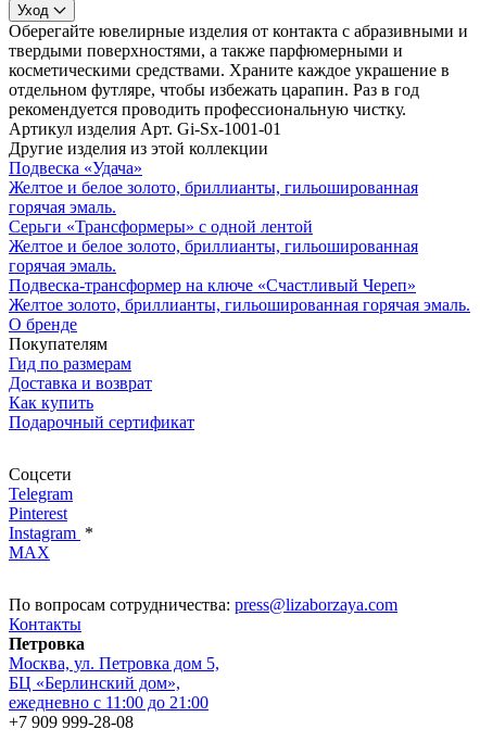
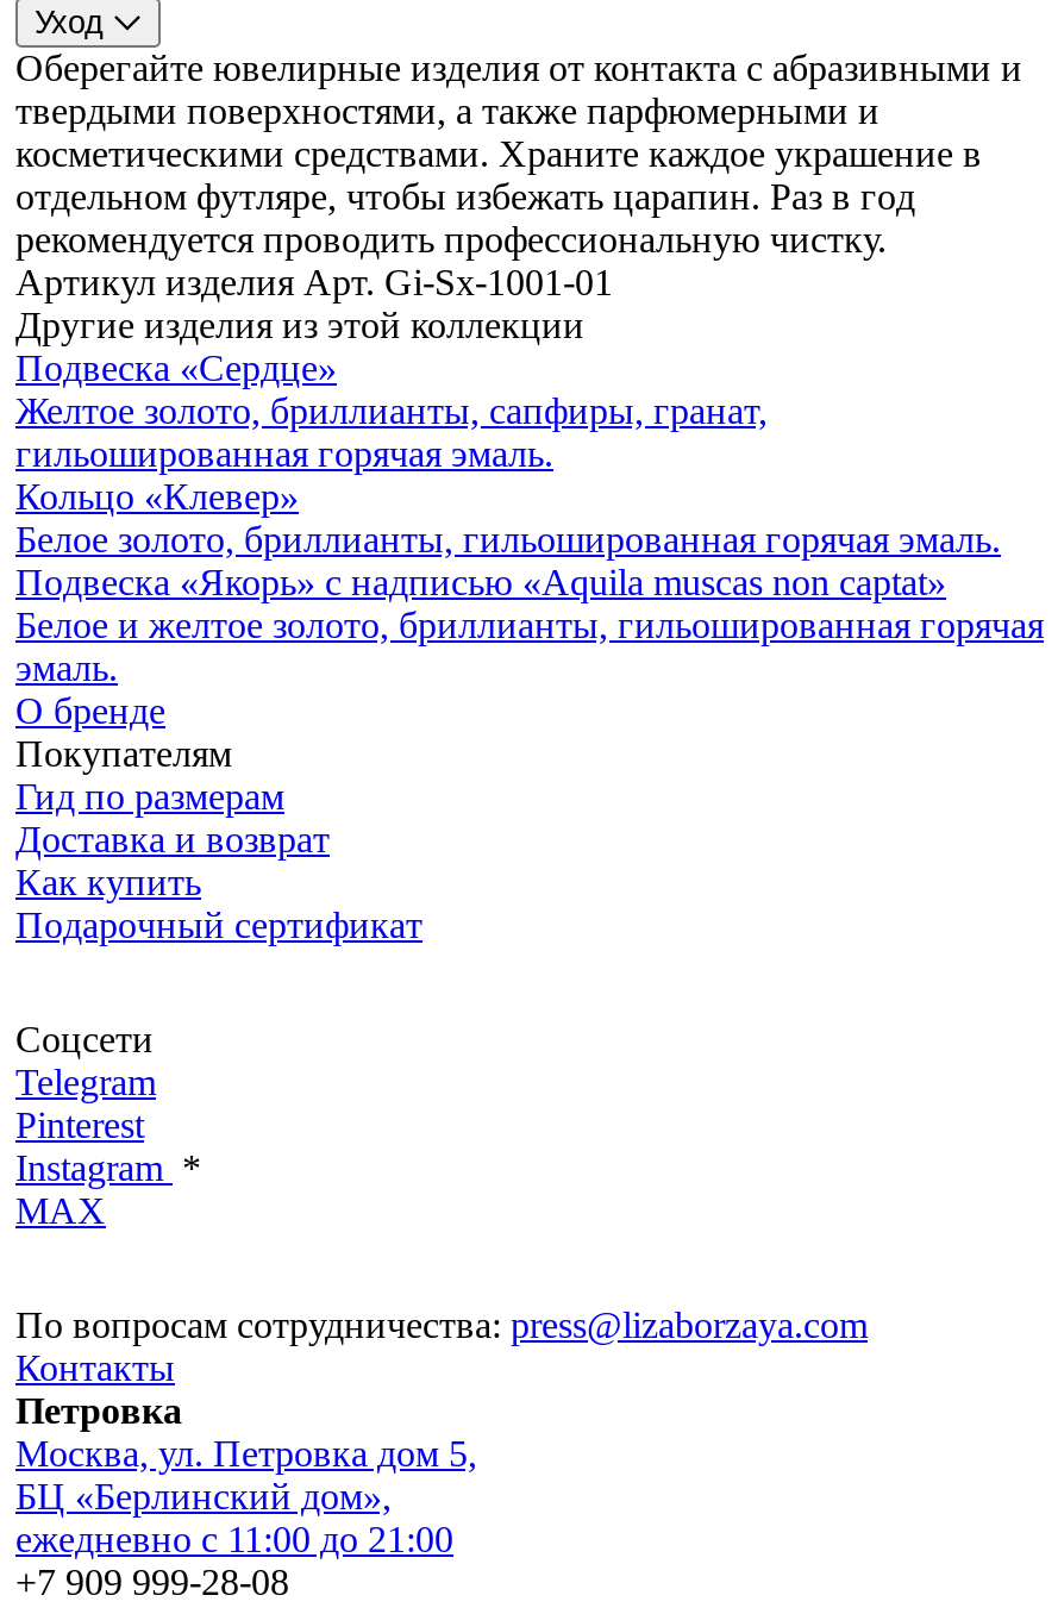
- Подвеска «Удача»
- Желтое и белое золото, бриллианты, гильошированная
- горячая эмаль.
- Серьги «Трансформеры» с одной лентой
- Желтое и белое золото, бриллианты, гильошированная
- горячая эмаль.
- Подвеска-трансформер на ключе «Счастливый Череп»
- Желтое золото, бриллианты, гильошированная горячая эмаль.
+ Подвеска «Сердце»
+ Желтое золото, бриллианты, сапфиры, гранат,
+ гильошированная горячая эмаль.
+ Кольцо «Клевер»
+ Белое золото, бриллианты, гильошированная горячая эмаль.
+ Подвеска «Якорь» с надписью «Aquila muscas non captat»
+ Белое и желтое золото, бриллианты, гильошированная горячая
+ эмаль.
